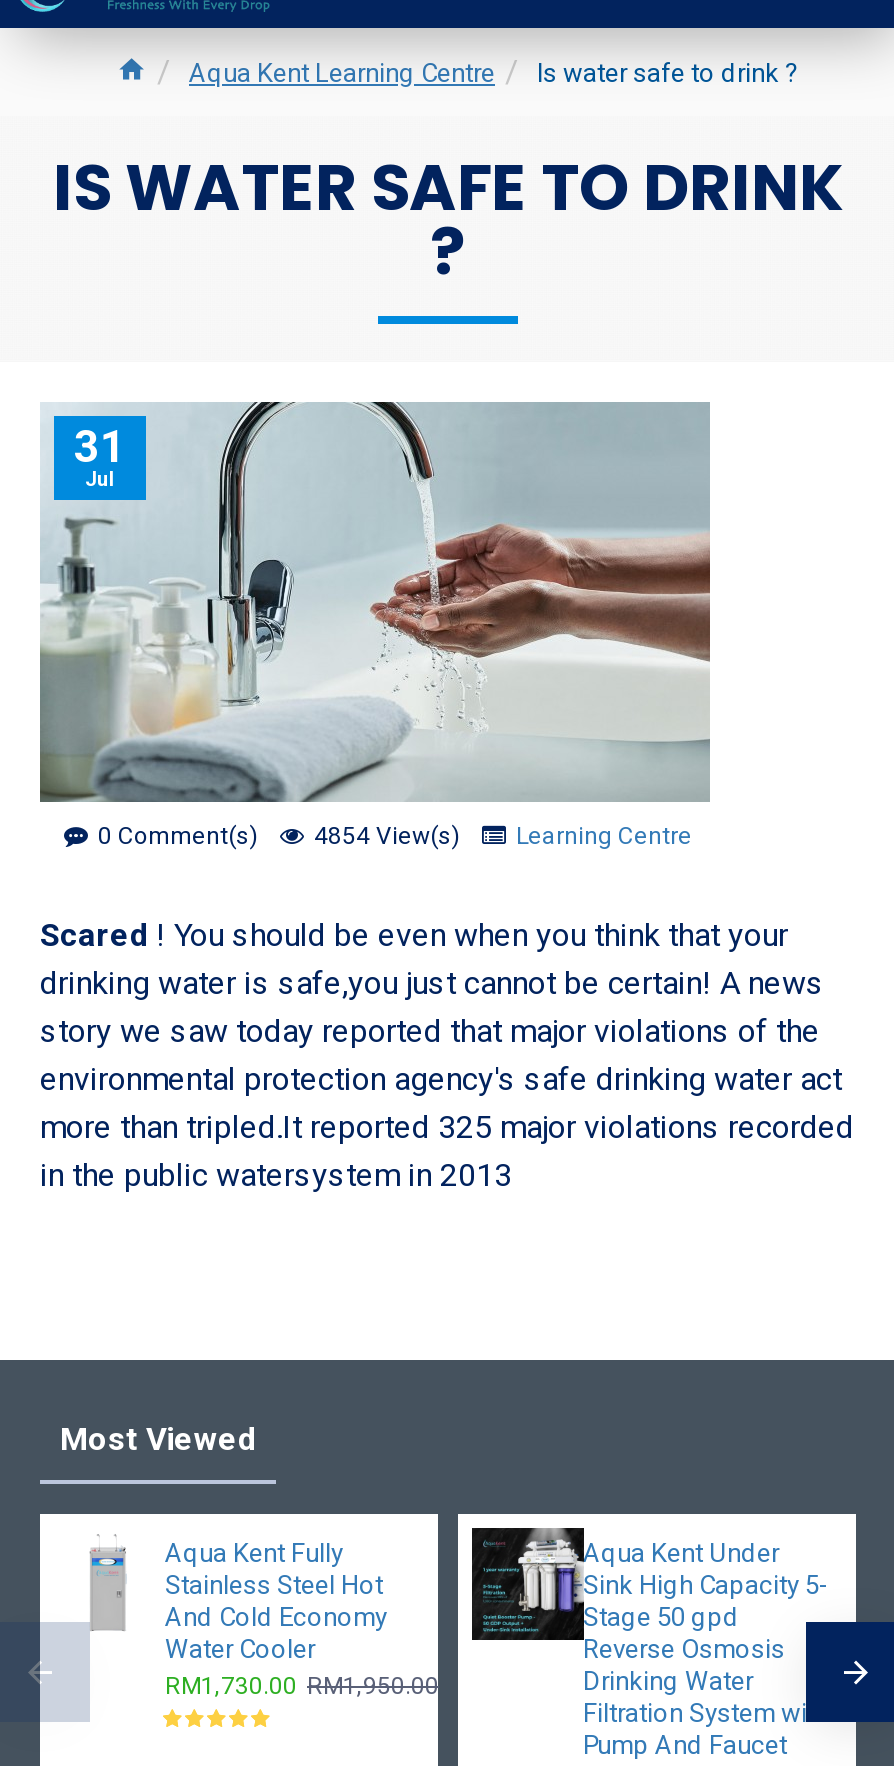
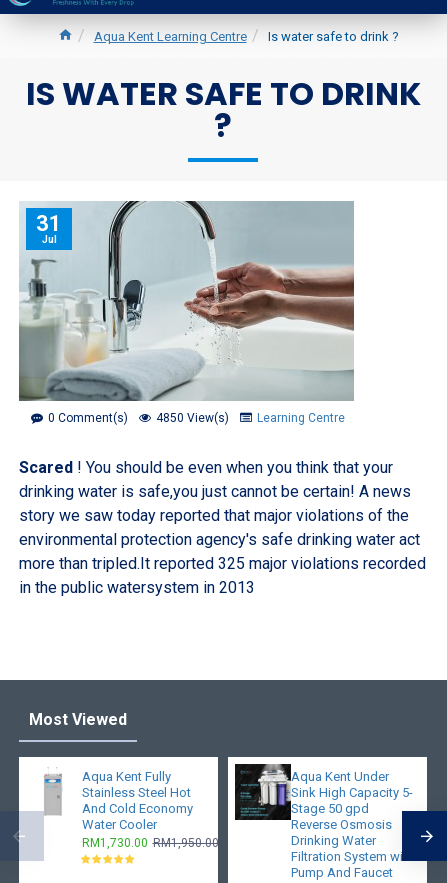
- 0 Comment(s) 4854 View(s) Learning Centre
+ 0 Comment(s) 4850 View(s) Learning Centre
